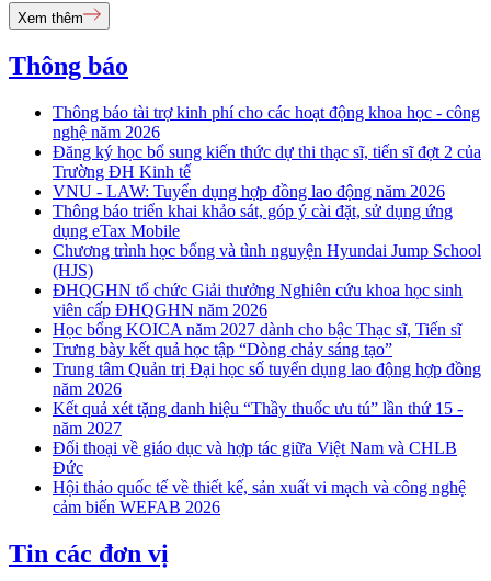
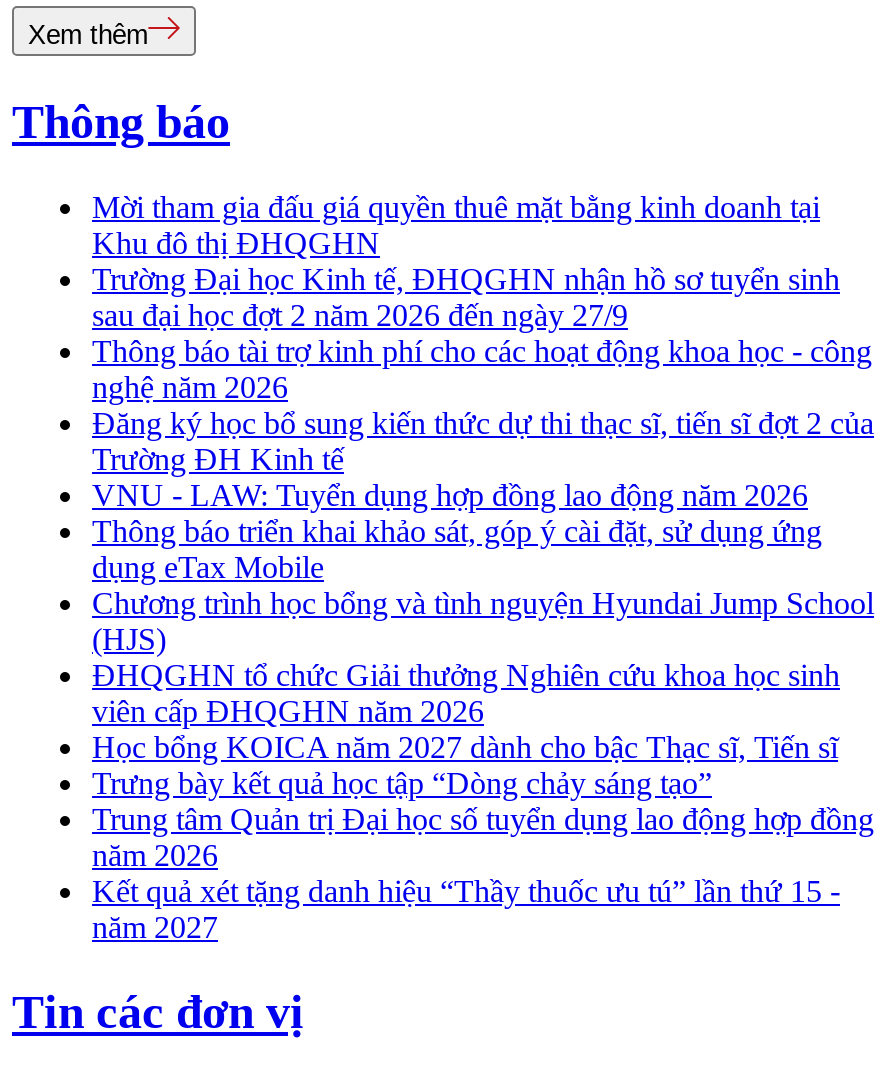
+ Mời tham gia đấu giá quyền thuê mặt bằng kinh doanh tại
+ Khu đô thị ĐHQGHN
+ Trường Đại học Kinh tế, ĐHQGHN nhận hồ sơ tuyển sinh
+ sau đại học đợt 2 năm 2026 đến ngày 27/9

moved down: Thông báo tài trợ kinh phí cho các hoạt động khoa học - công | nghệ năm 2026 | Đăng ký học bổ sung kiến thức dự thi thạc sĩ, tiến sĩ đợt 2 của | ... | Kết quả xét tặng danh hiệu “Thầy thuốc ưu tú” lần thứ 15 - | năm 2027

- Đối thoại về giáo dục và hợp tác giữa Việt Nam và CHLB
- Đức
- Hội thảo quốc tế về thiết kế, sản xuất vi mạch và công nghệ
- cảm biến WEFAB 2026
